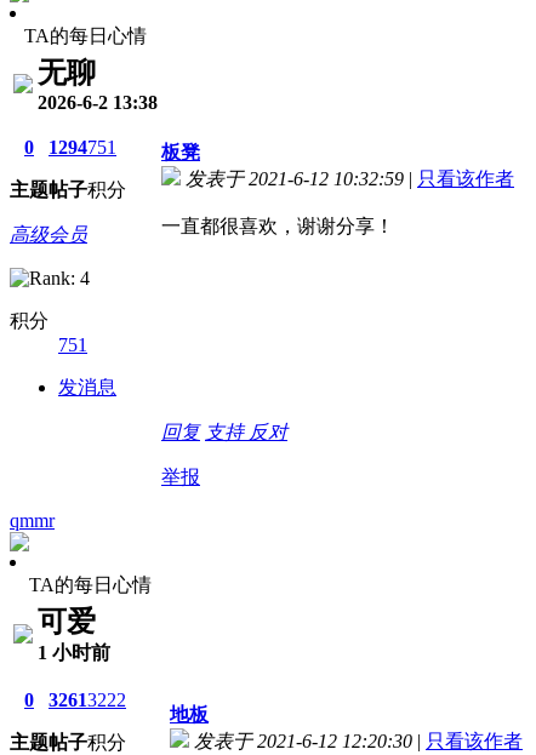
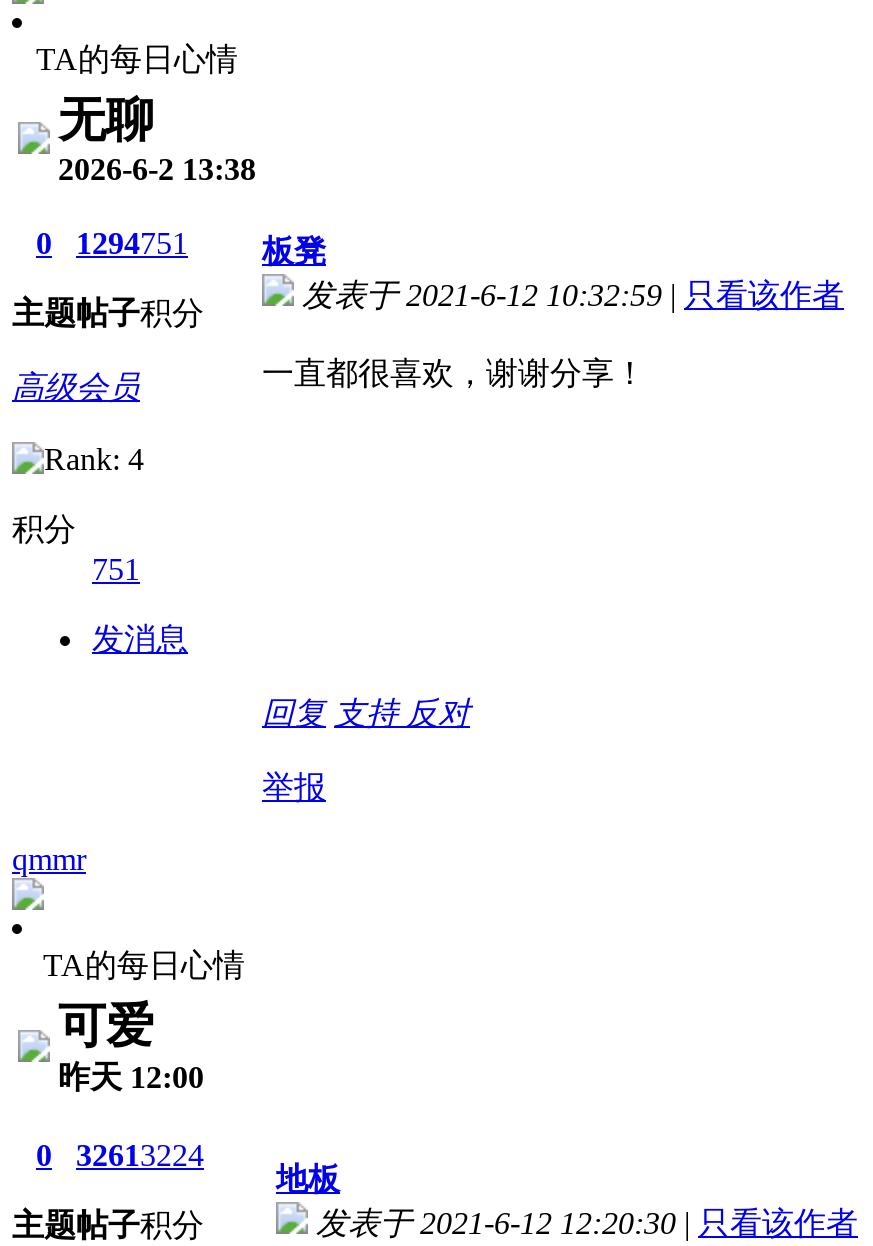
- 1 小时前
+ 昨天 12:00

- 0 3261 3222
+ 0 3261 3224
